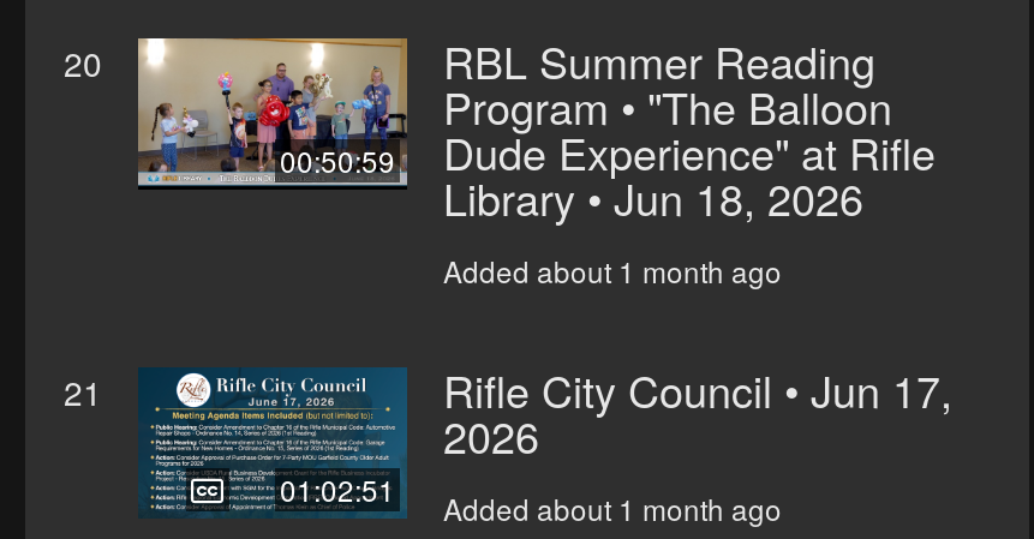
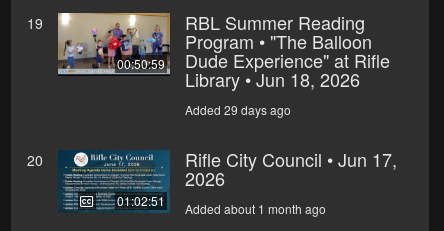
- 20
+ 19

- Added about 1 month ago
+ Added 29 days ago

- 21
+ 20
